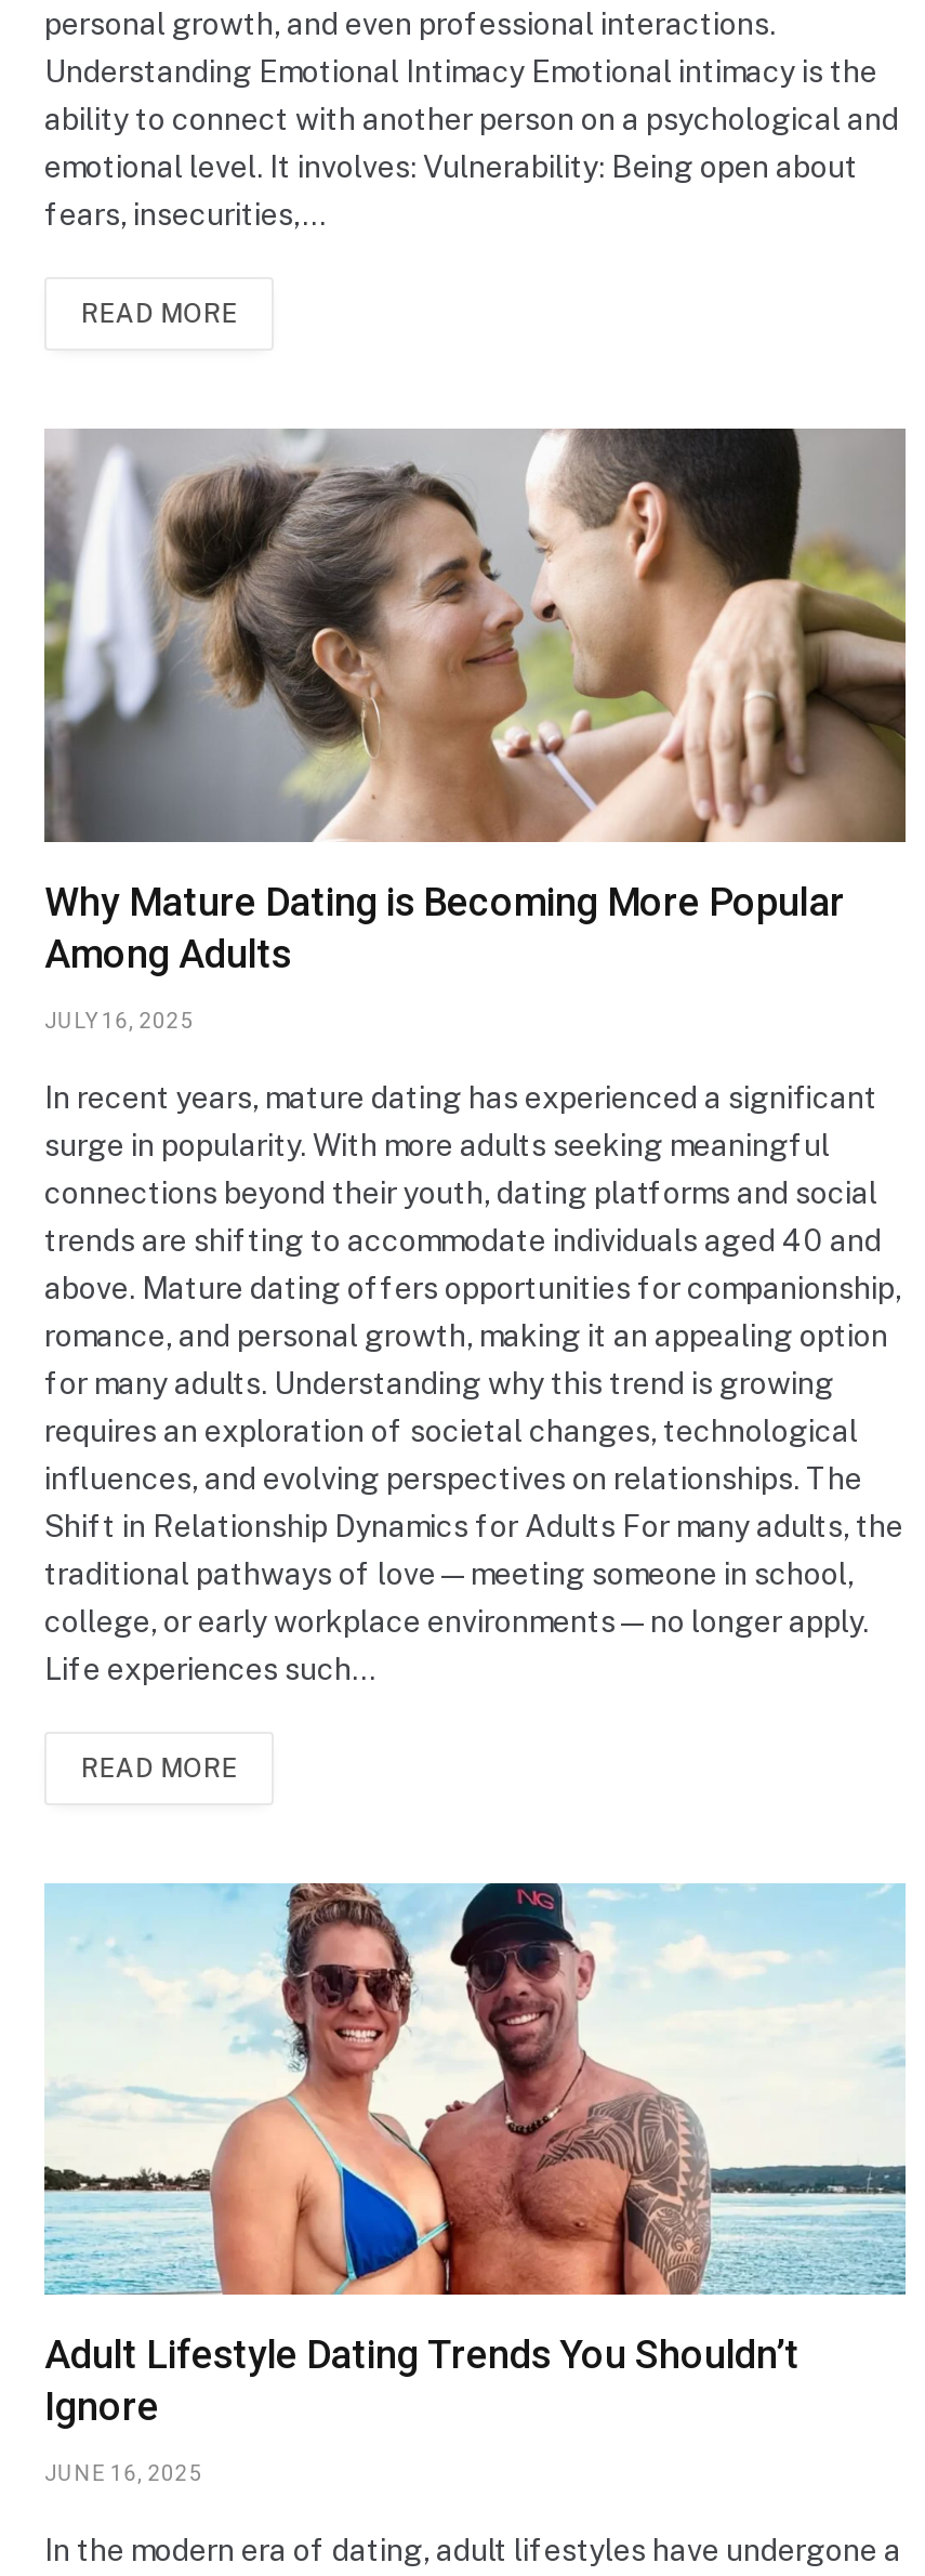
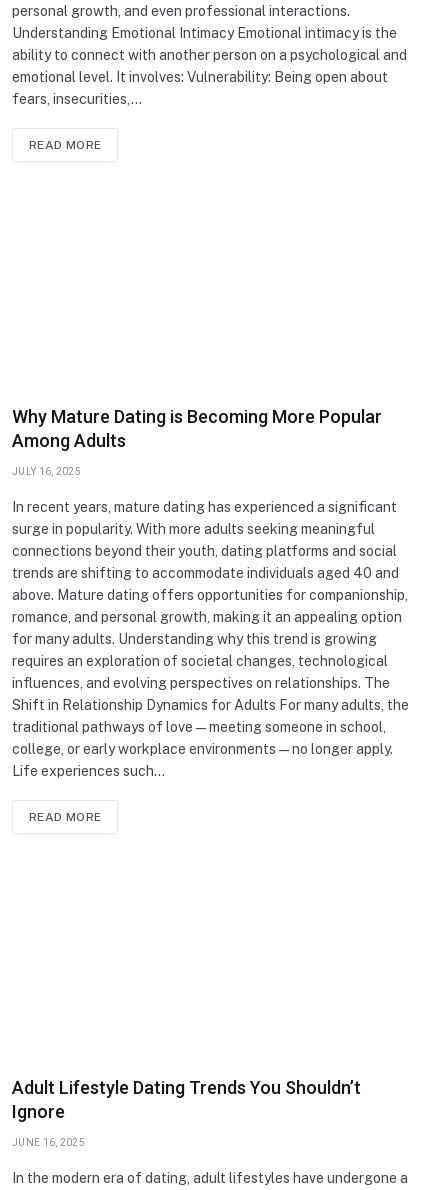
- [image]

- [image]
